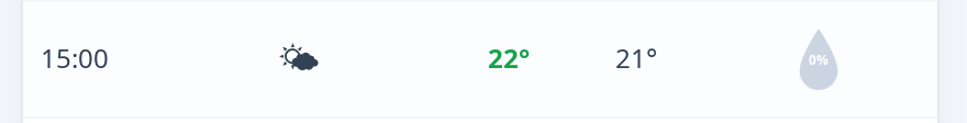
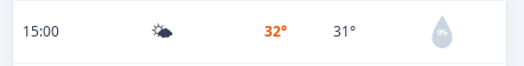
- 22°
+ 32°

- 21°
+ 31°
